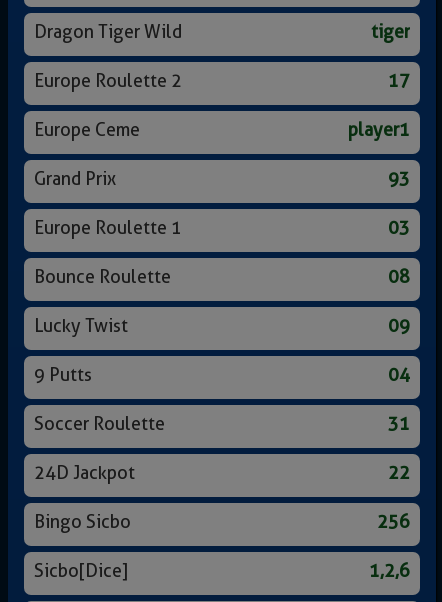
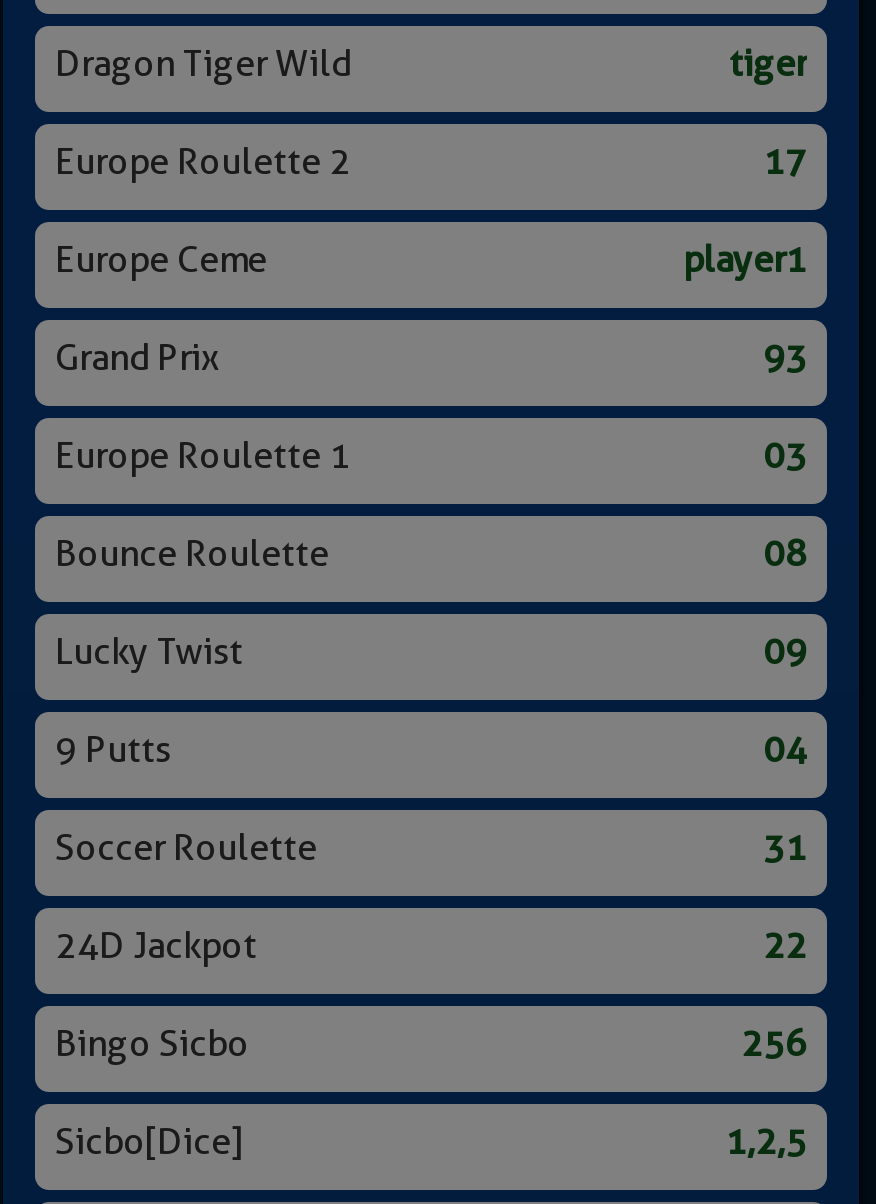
- 1,2,6
+ 1,2,5
